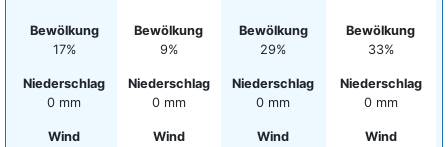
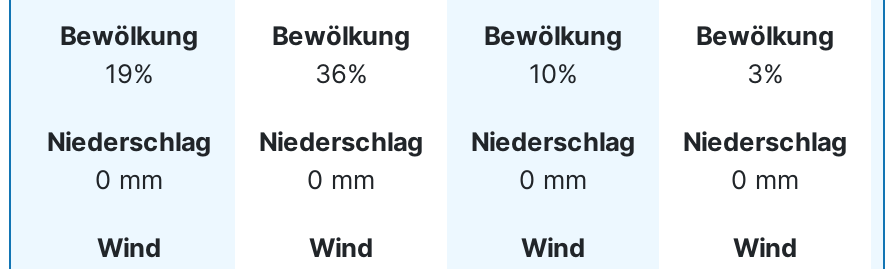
- 17%
+ 19%

- 9%
+ 36%

- 29%
+ 10%

- 33%
+ 3%
